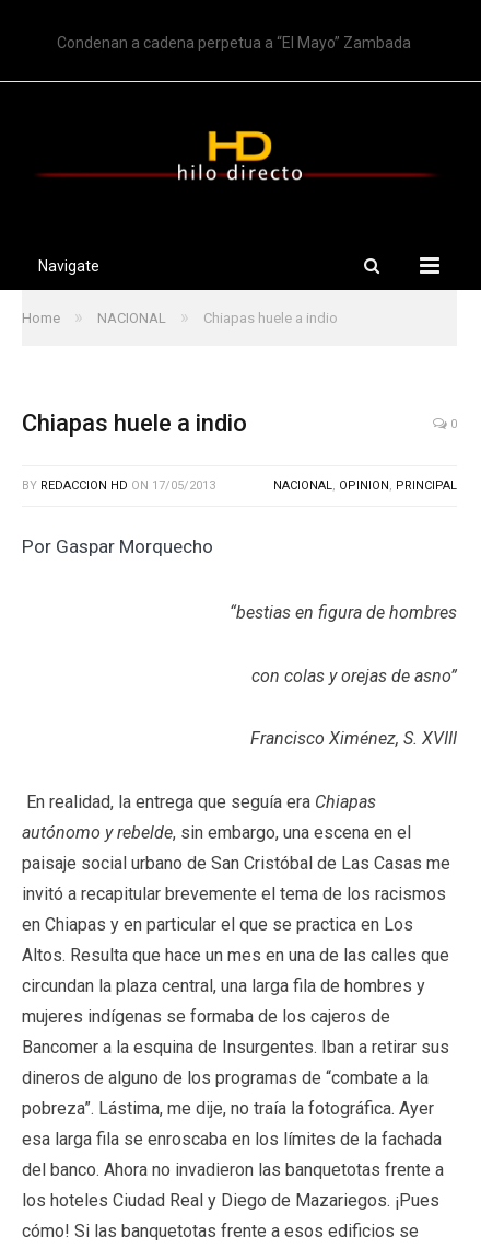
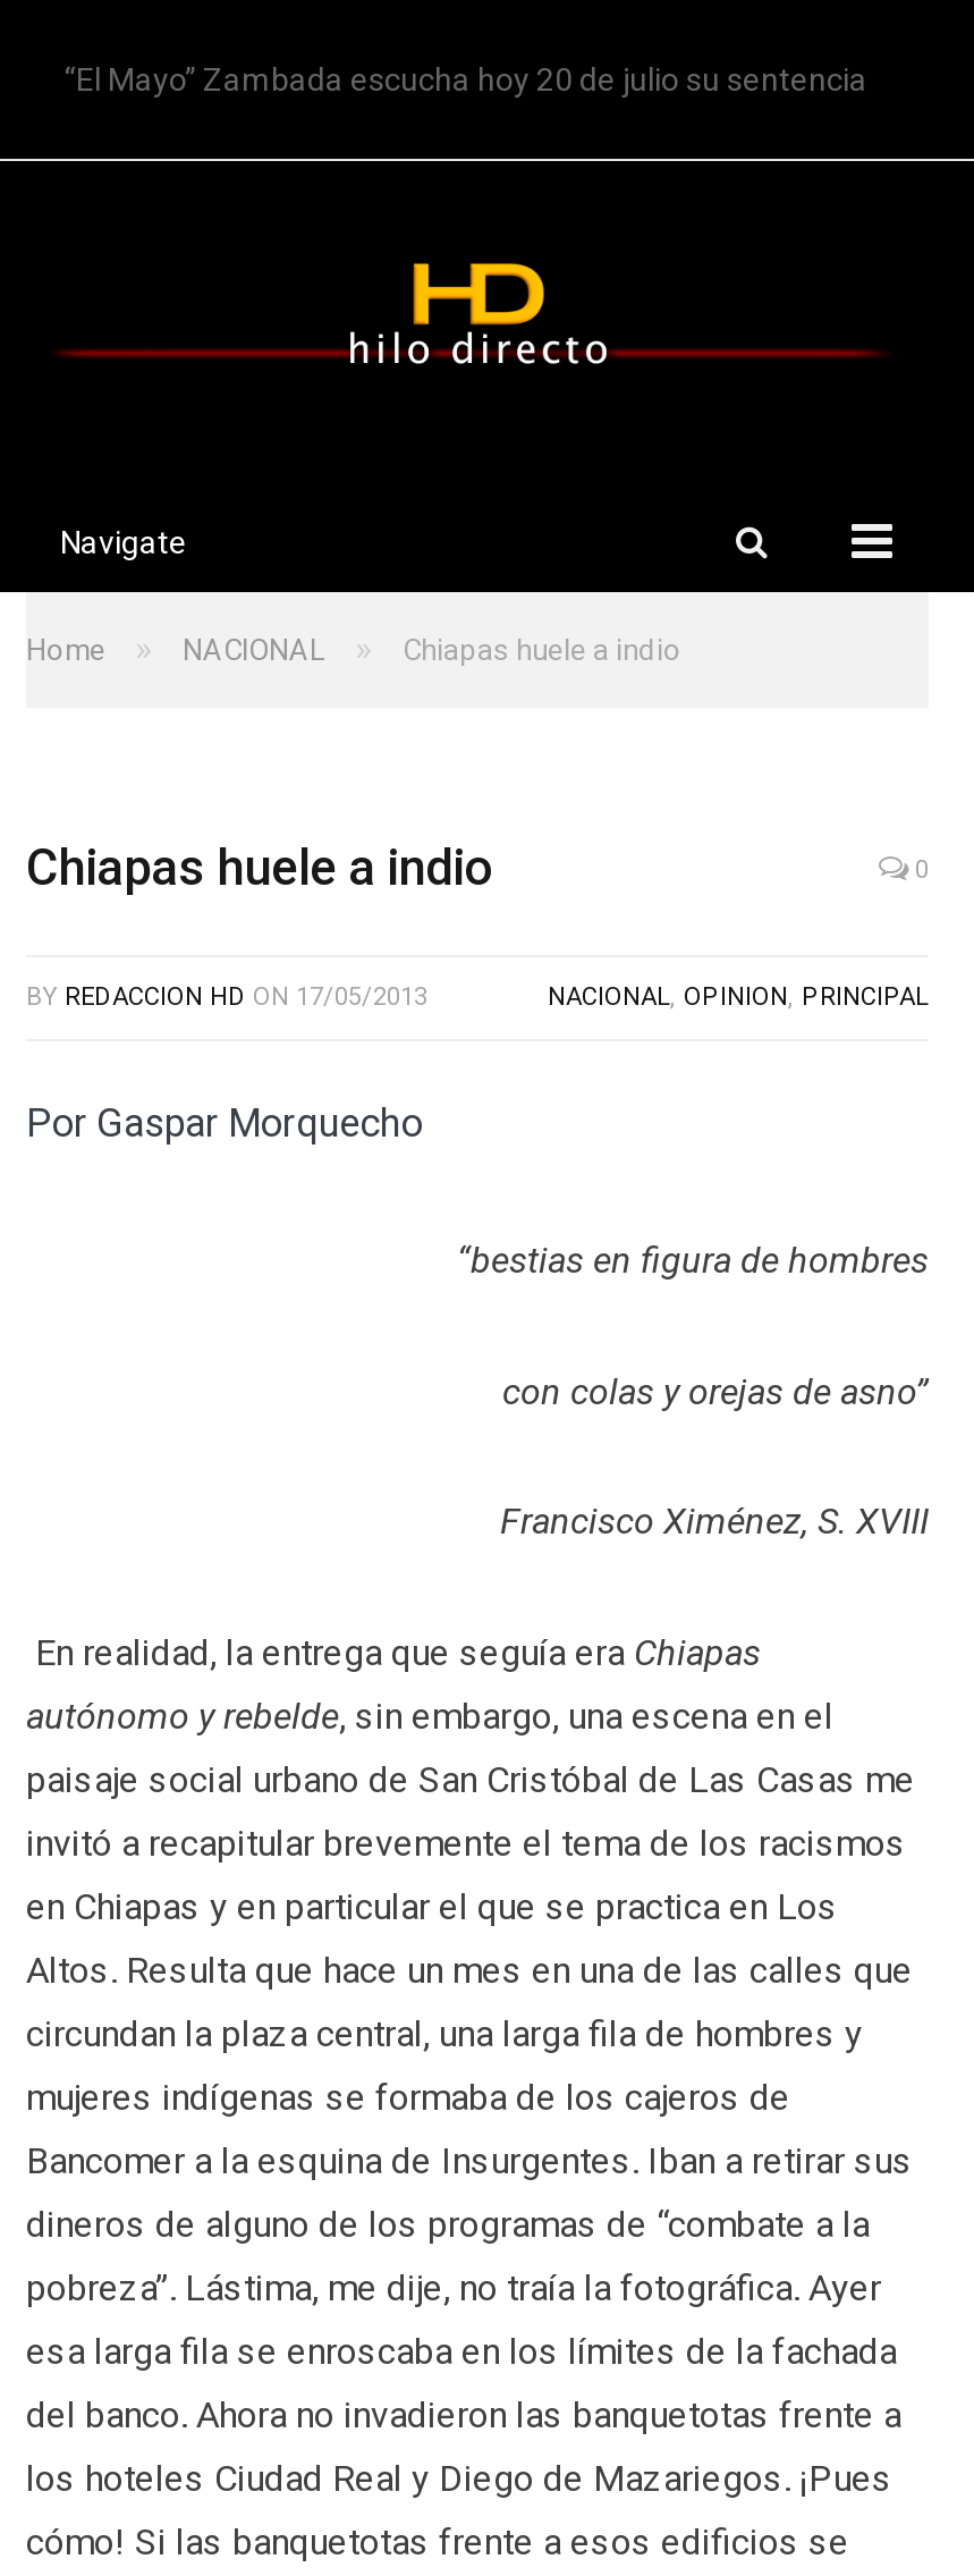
- Condenan a cadena perpetua a “El Mayo” Zambada
+ “El Mayo” Zambada escucha hoy 20 de julio su sentencia
